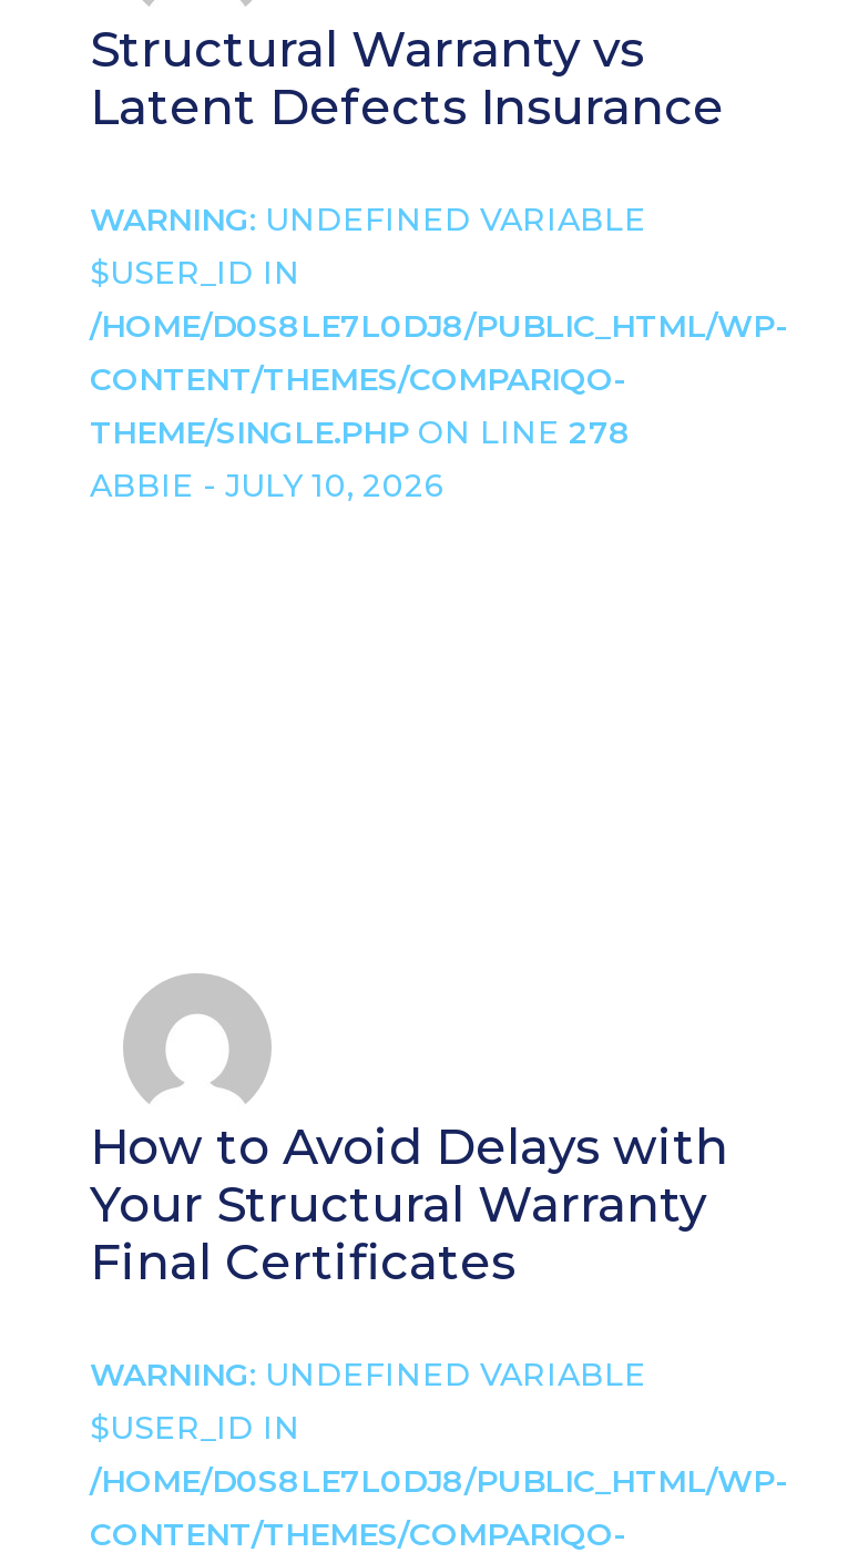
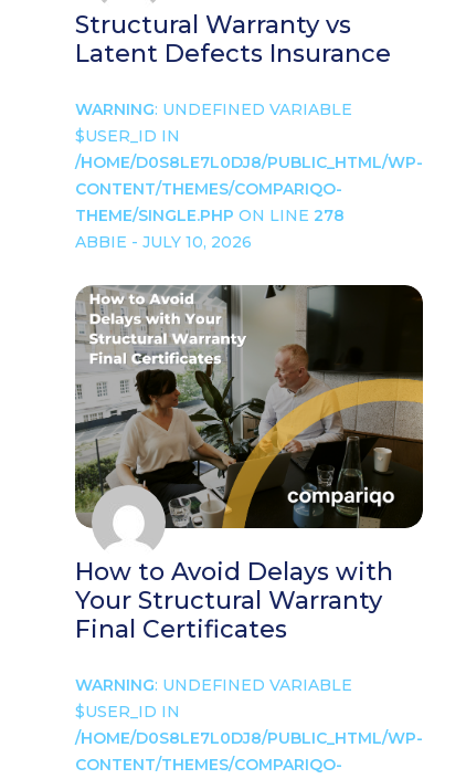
+ [image]
